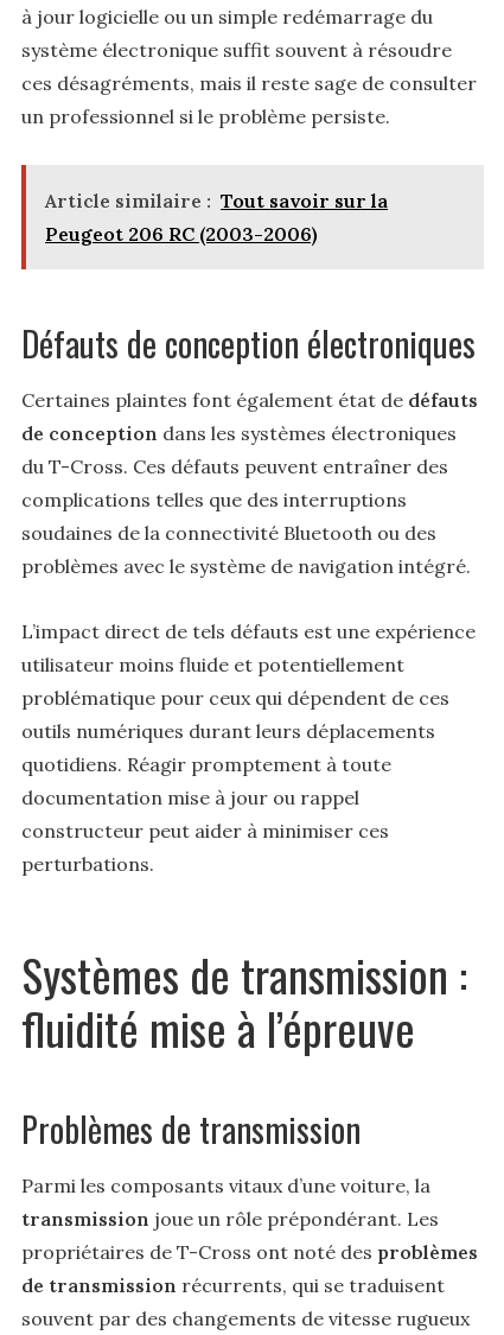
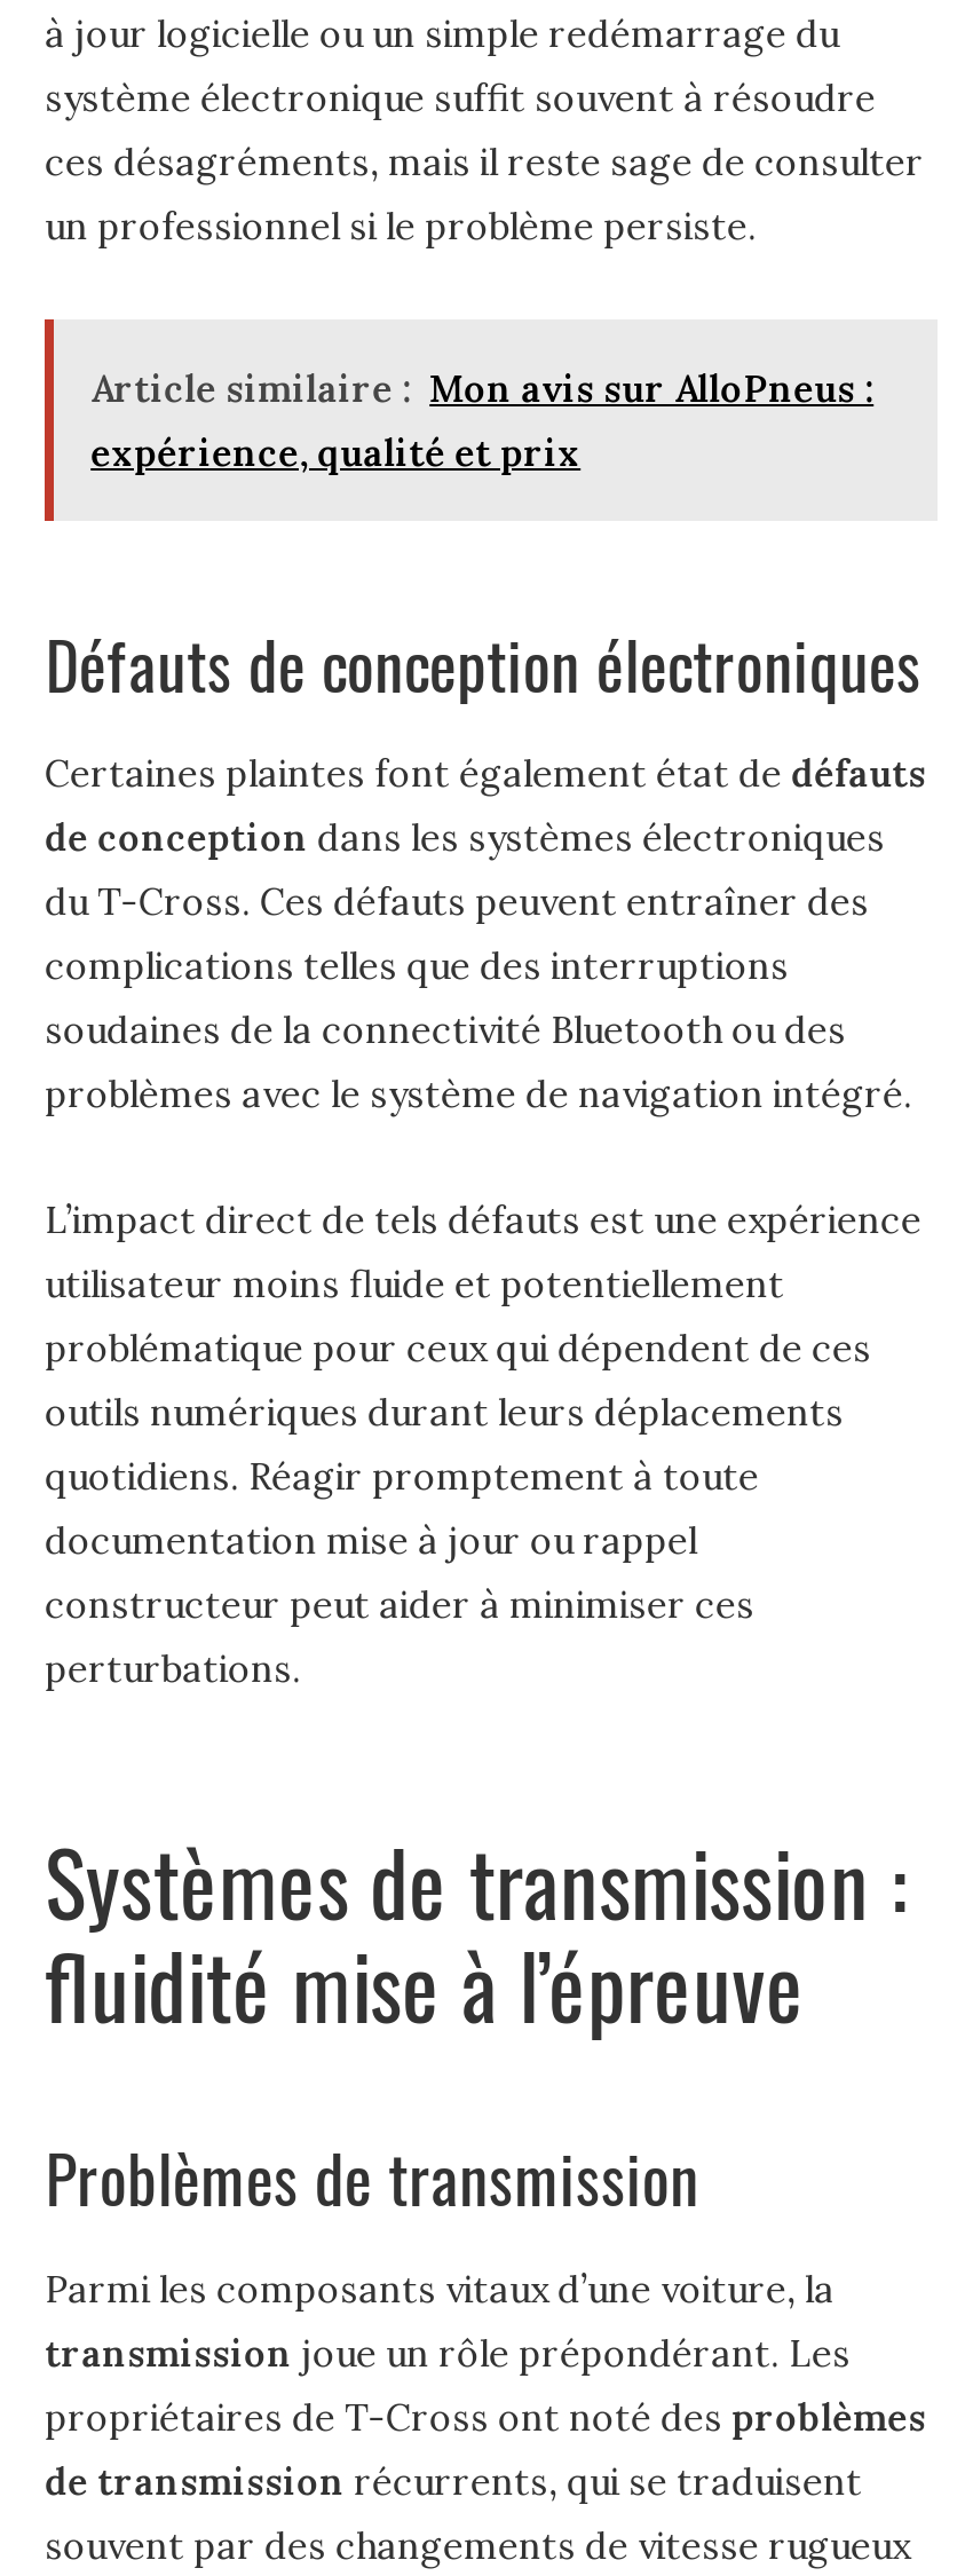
- Article similaire : Tout savoir sur la
- Peugeot 206 RC (2003-2006)
+ Article similaire : Mon avis sur AlloPneus :
+ expérience, qualité et prix
